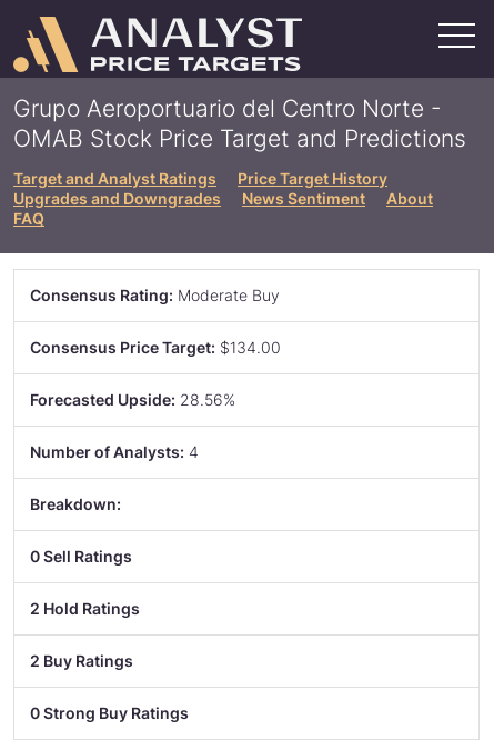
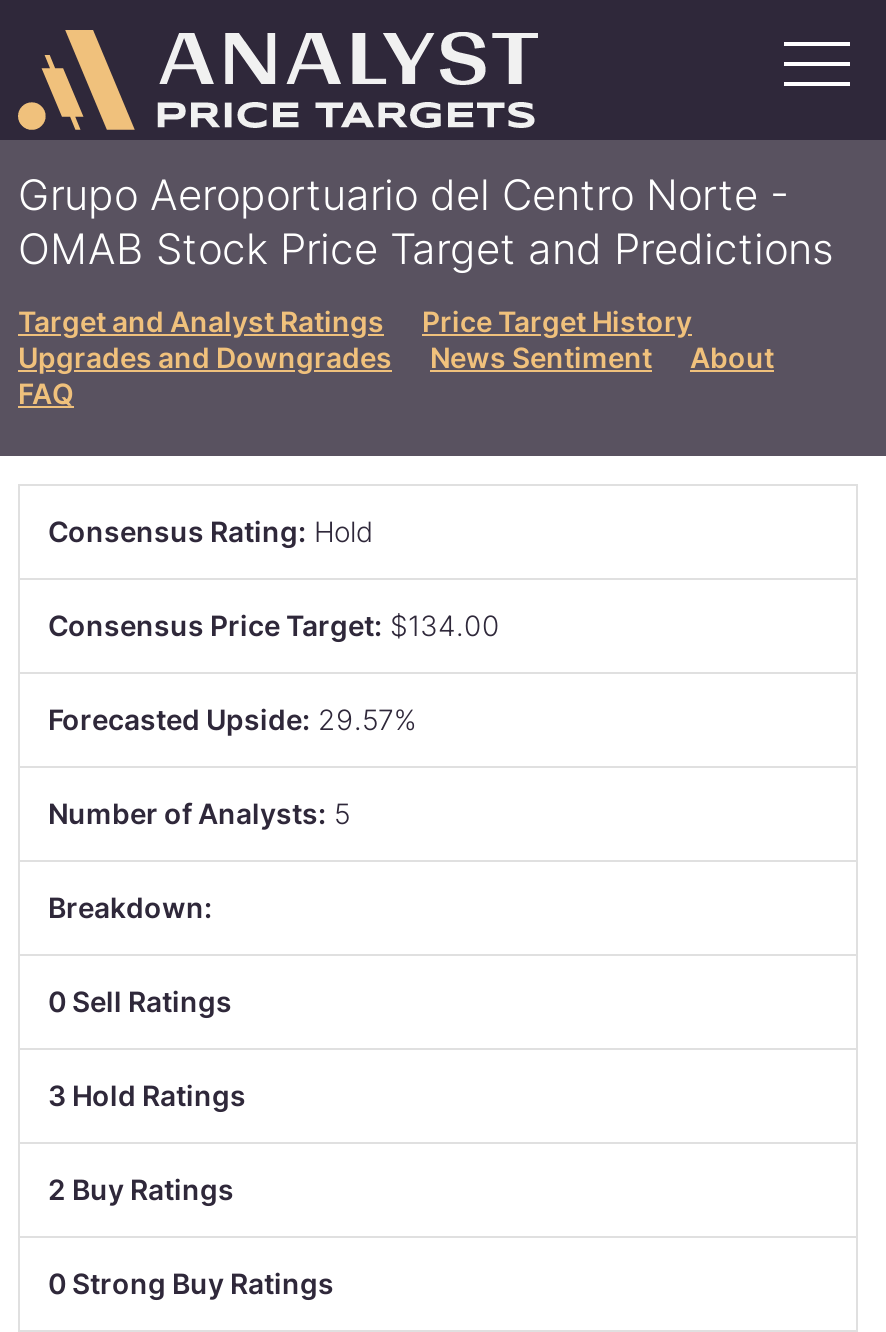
- Consensus Rating: Moderate Buy
+ Consensus Rating: Hold

- Forecasted Upside: 28.56%
+ Forecasted Upside: 29.57%

- Number of Analysts: 4
+ Number of Analysts: 5

- 2 Hold Ratings
+ 3 Hold Ratings
